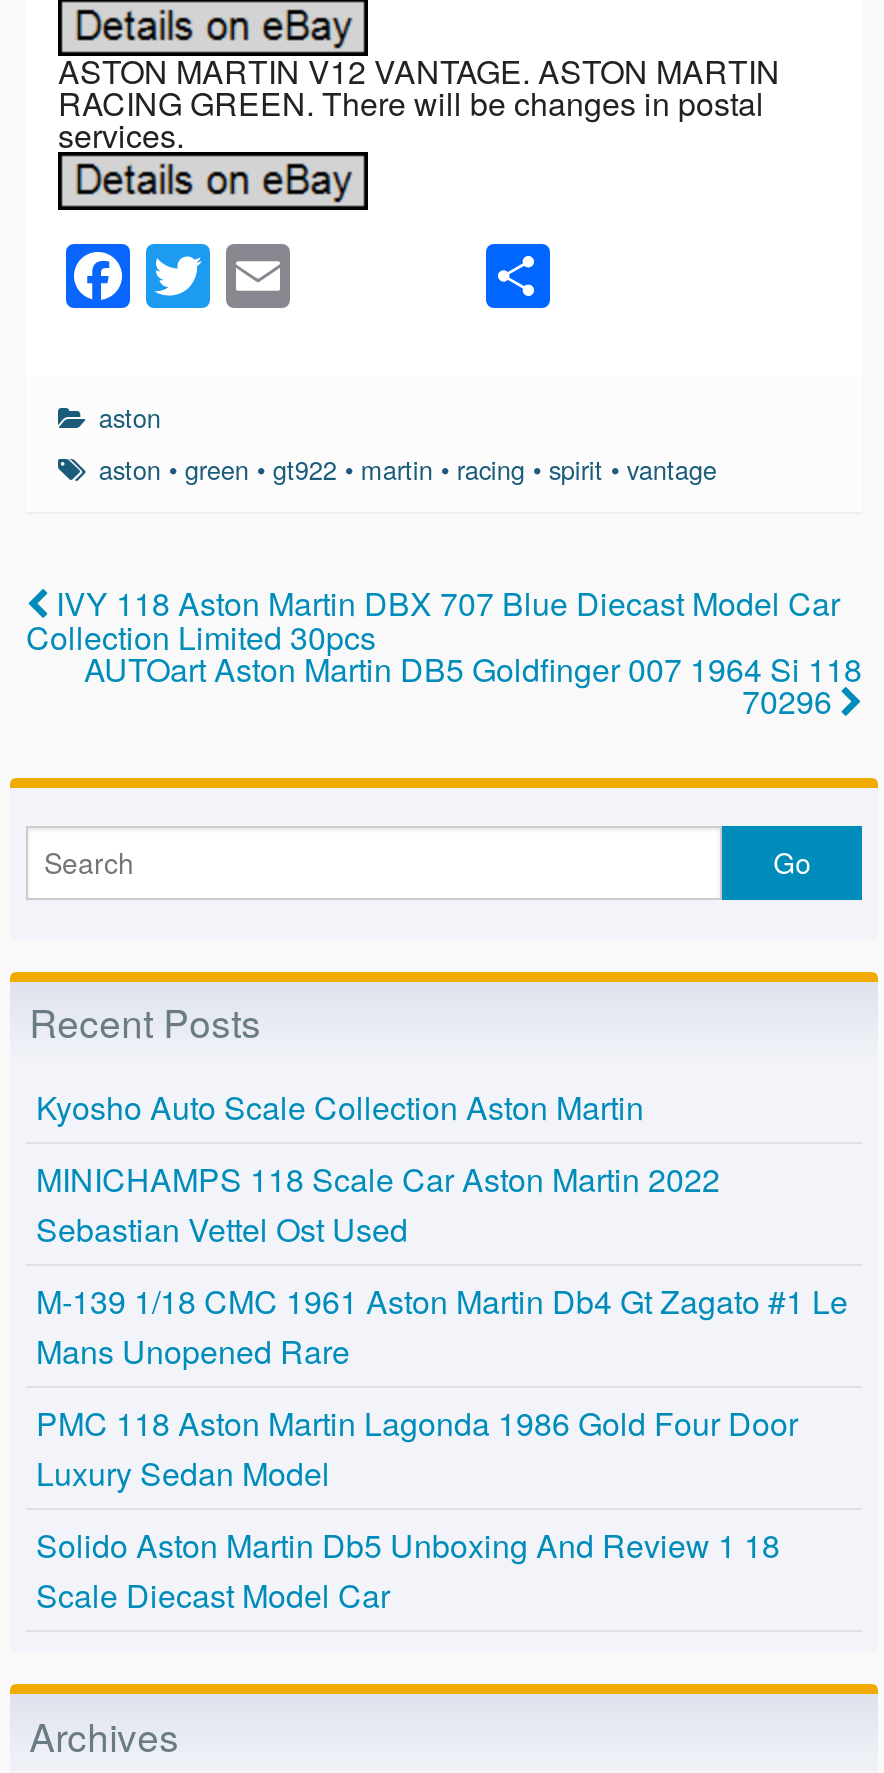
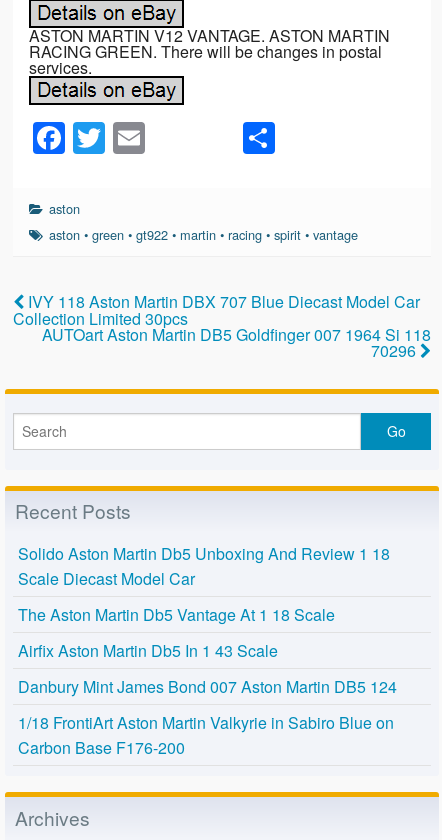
- Kyosho Auto Scale Collection Aston Martin
- MINICHAMPS 118 Scale Car Aston Martin 2022
- Sebastian Vettel Ost Used
- M-139 1/18 CMC 1961 Aston Martin Db4 Gt Zagato #1 Le
- Mans Unopened Rare
- PMC 118 Aston Martin Lagonda 1986 Gold Four Door
- Luxury Sedan Model

moved up: Solido Aston Martin Db5 Unboxing And Review 1 18 | Scale Diecast Model Car

+ The Aston Martin Db5 Vantage At 1 18 Scale
+ Airfix Aston Martin Db5 In 1 43 Scale
+ Danbury Mint James Bond 007 Aston Martin DB5 124
+ 1/18 FrontiArt Aston Martin Valkyrie in Sabiro Blue on
+ Carbon Base F176-200
